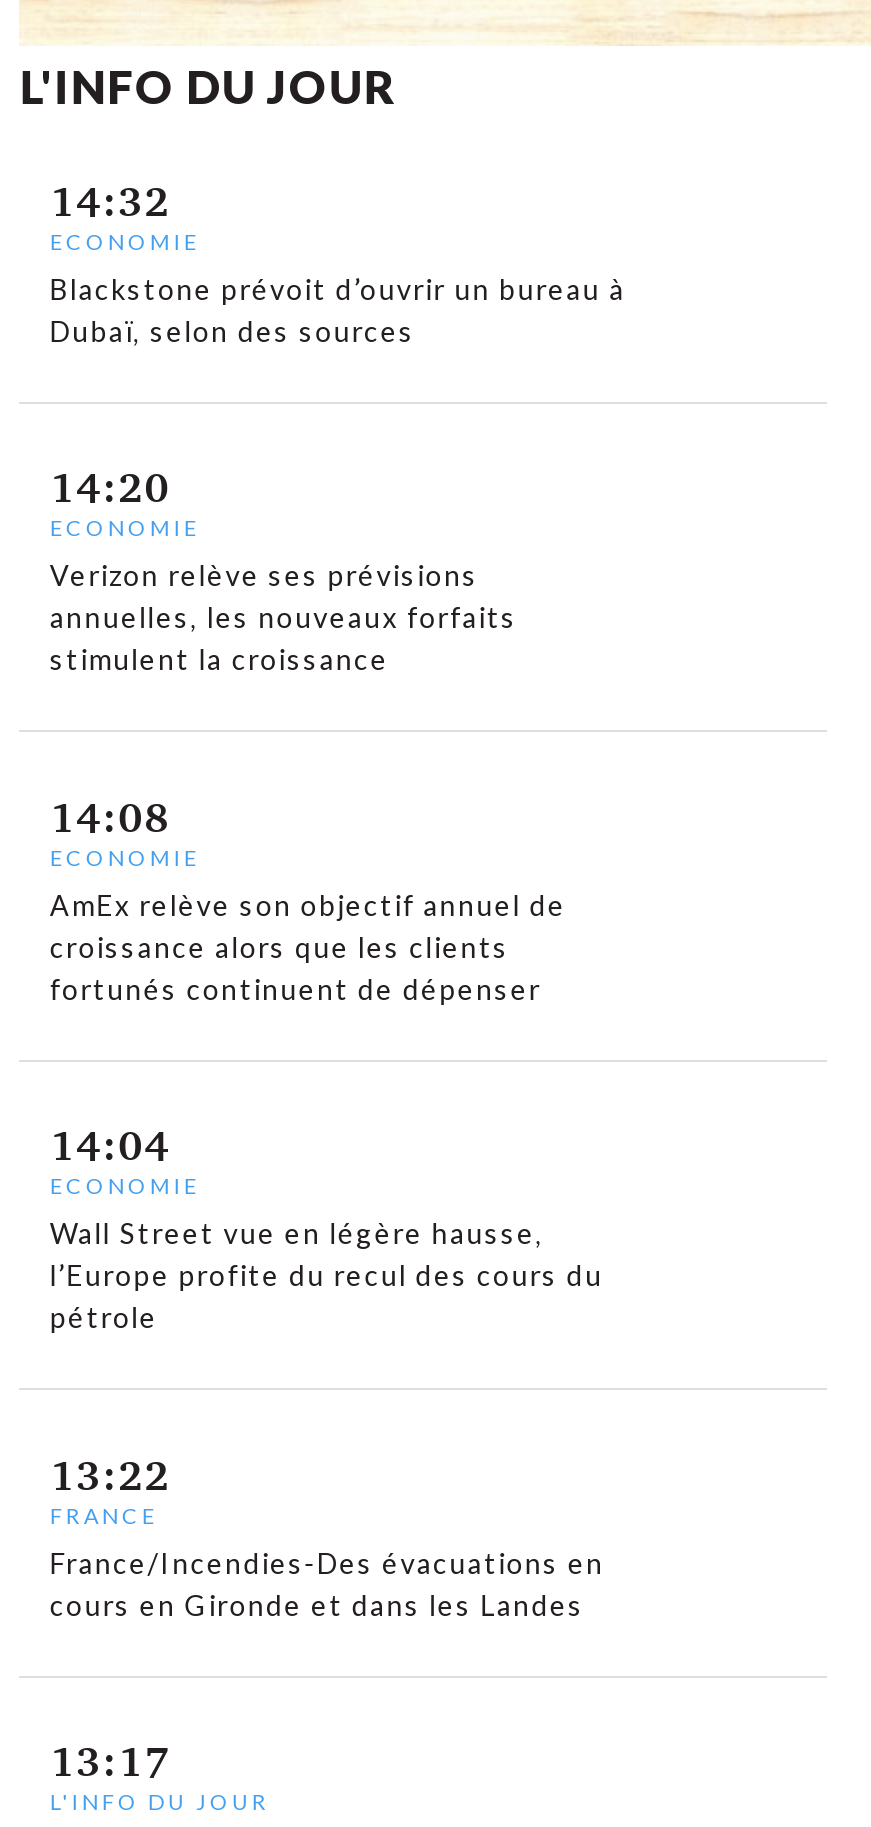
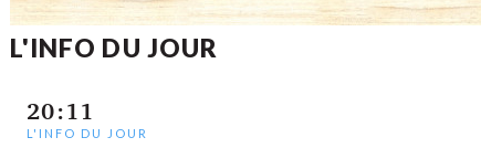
- 14:32
- ECONOMIE
- Blackstone prévoit d’ouvrir un bureau à
- Dubaï, selon des sources
- 14:20
- ECONOMIE
- Verizon relève ses prévisions
- annuelles, les nouveaux forfaits
- stimulent la croissance
- 14:08
- ECONOMIE
- AmEx relève son objectif annuel de
- croissance alors que les clients
- fortunés continuent de dépenser
- 14:04
- ECONOMIE
- Wall Street vue en légère hausse,
- l’Europe profite du recul des cours du
- pétrole
- 13:22
- FRANCE
- France/Incendies-Des évacuations en
- cours en Gironde et dans les Landes
- 13:17
+ 20:11
